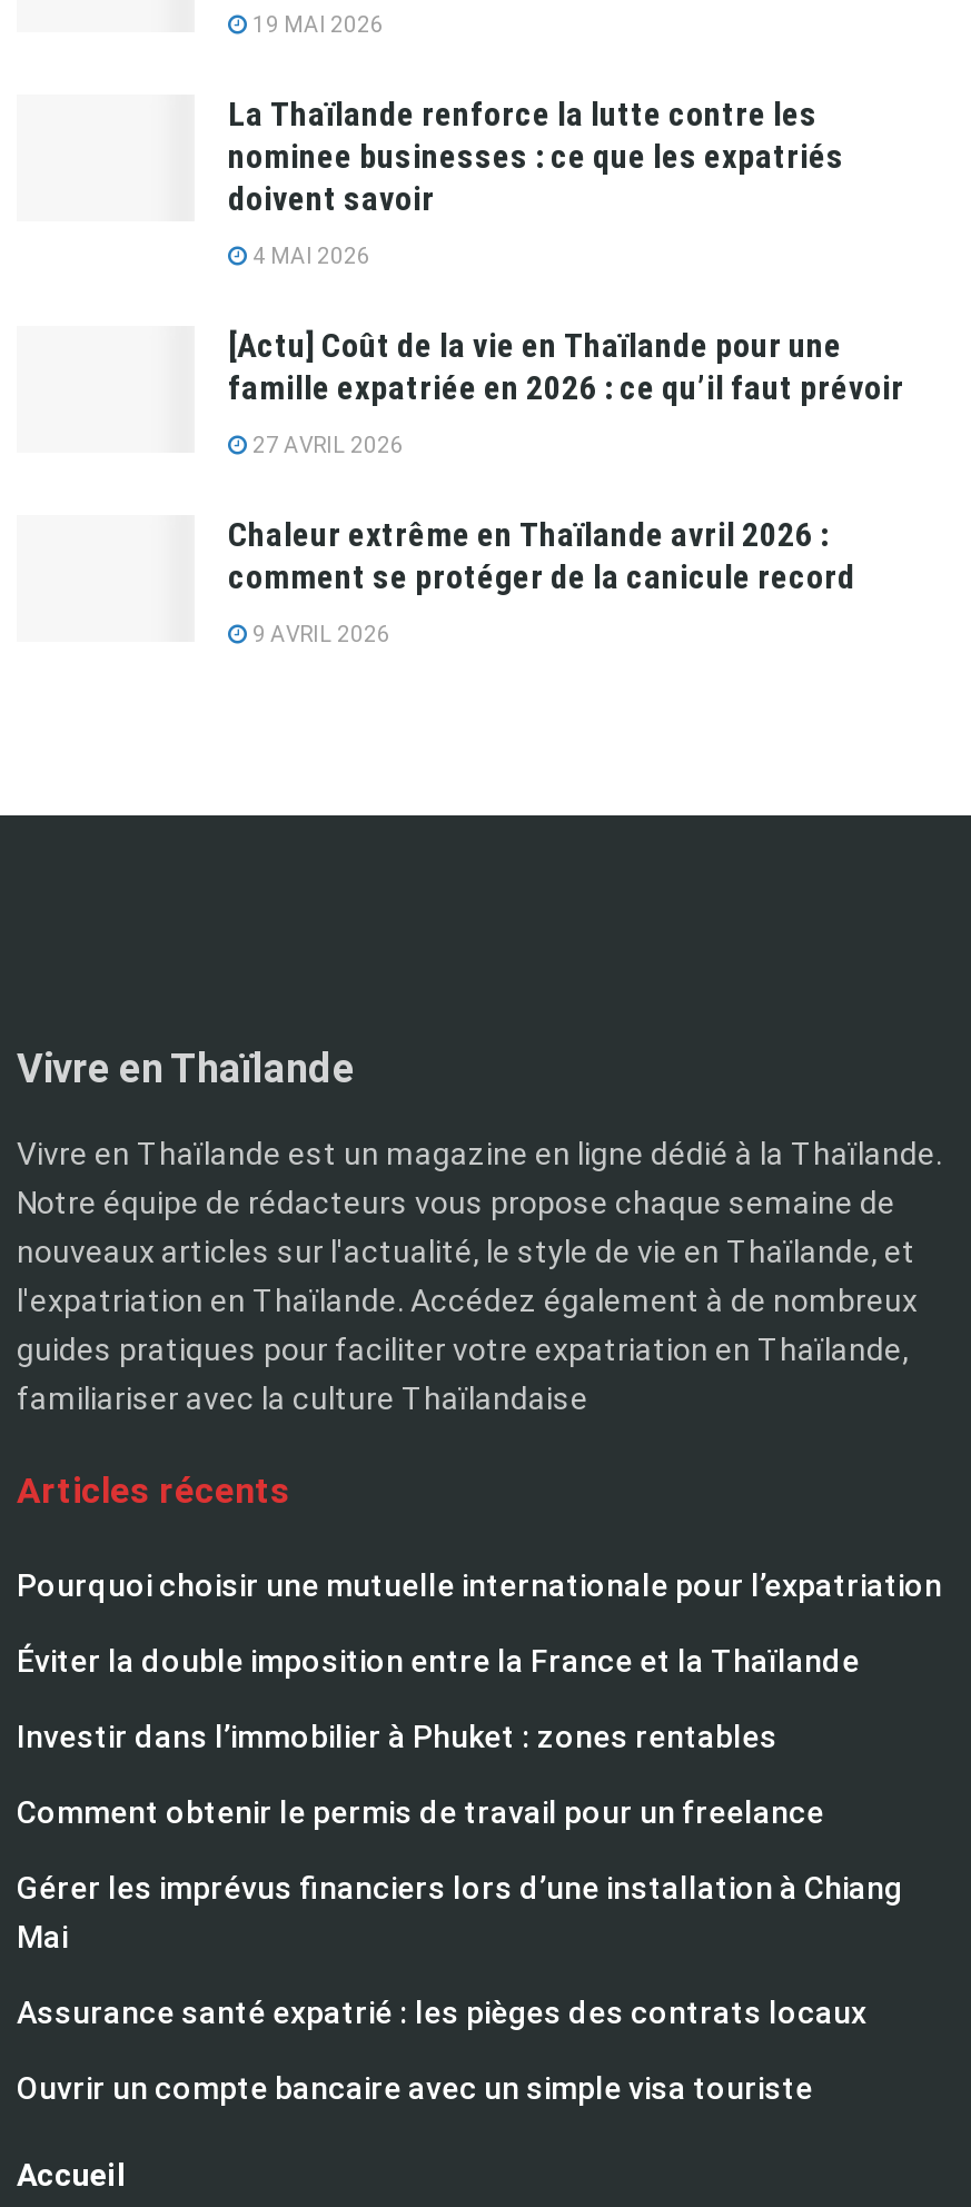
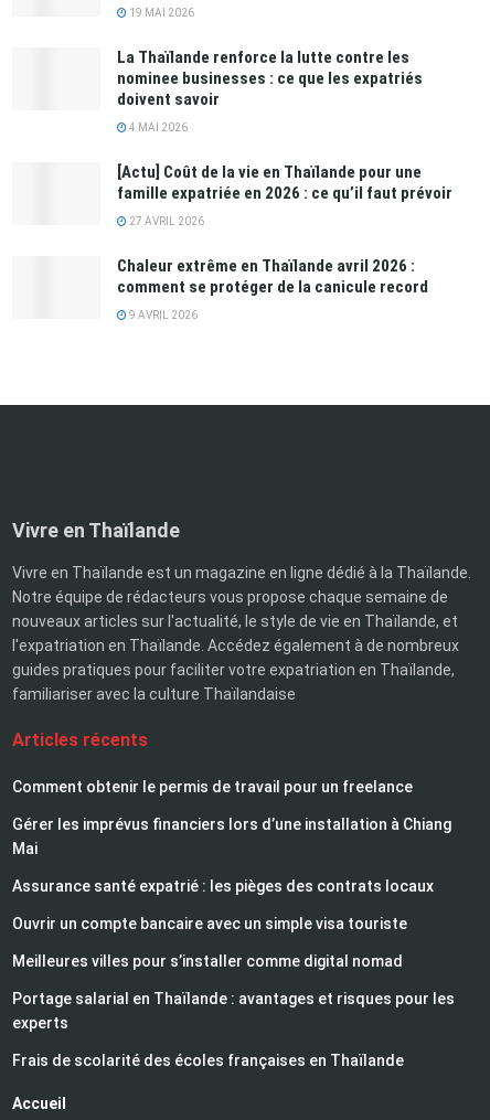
- Pourquoi choisir une mutuelle internationale pour l’expatriation
- Éviter la double imposition entre la France et la Thaïlande
- Investir dans l’immobilier à Phuket : zones rentables

moved up: Comment obtenir le permis de travail pour un freelance | Gérer les imprévus financiers lors d’une installation à Chiang | Mai | Assurance santé expatrié : les pièges des contrats locaux | Ouvrir un compte bancaire avec un simple visa touriste

+ Meilleures villes pour s’installer comme digital nomad
+ Portage salarial en Thaïlande : avantages et risques pour les
+ experts
+ Frais de scolarité des écoles françaises en Thaïlande
